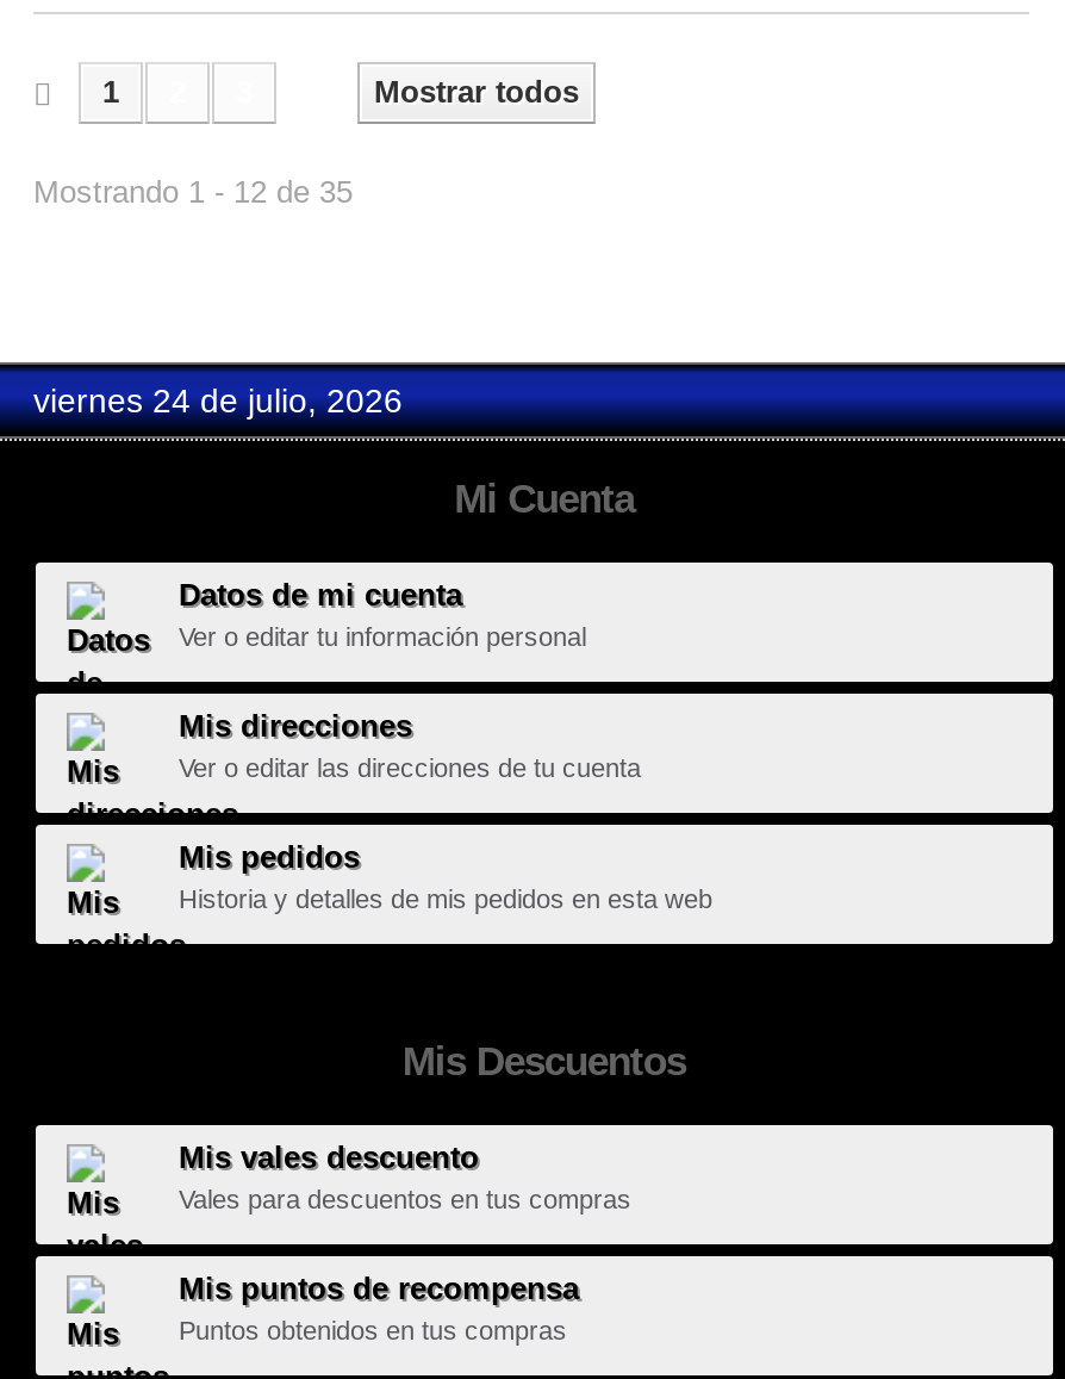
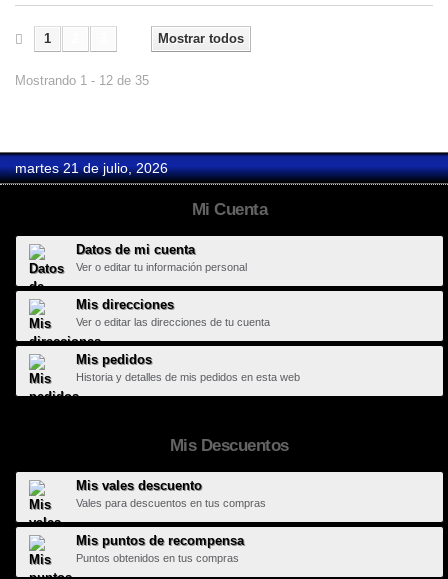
- viernes 24 de julio, 2026
+ martes 21 de julio, 2026
